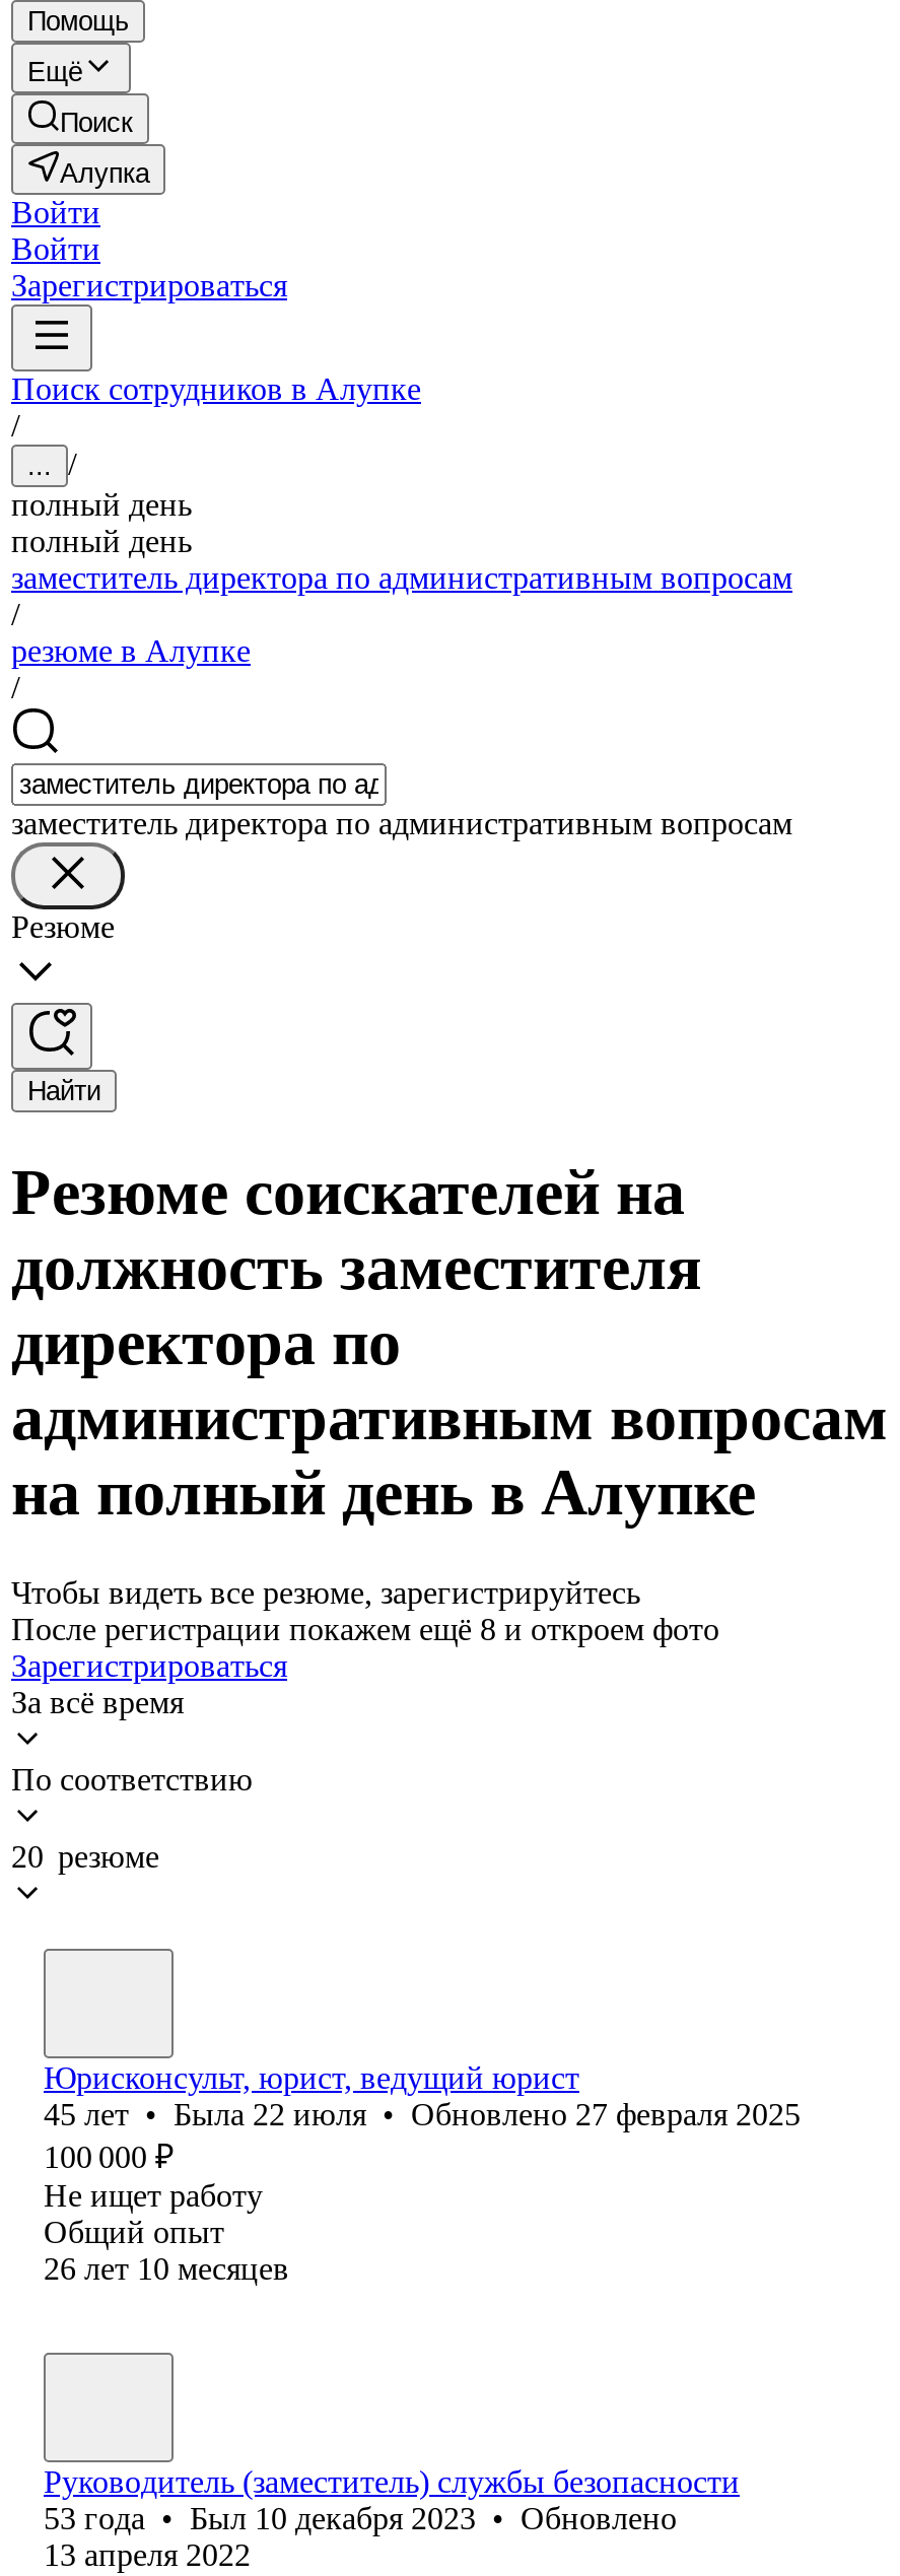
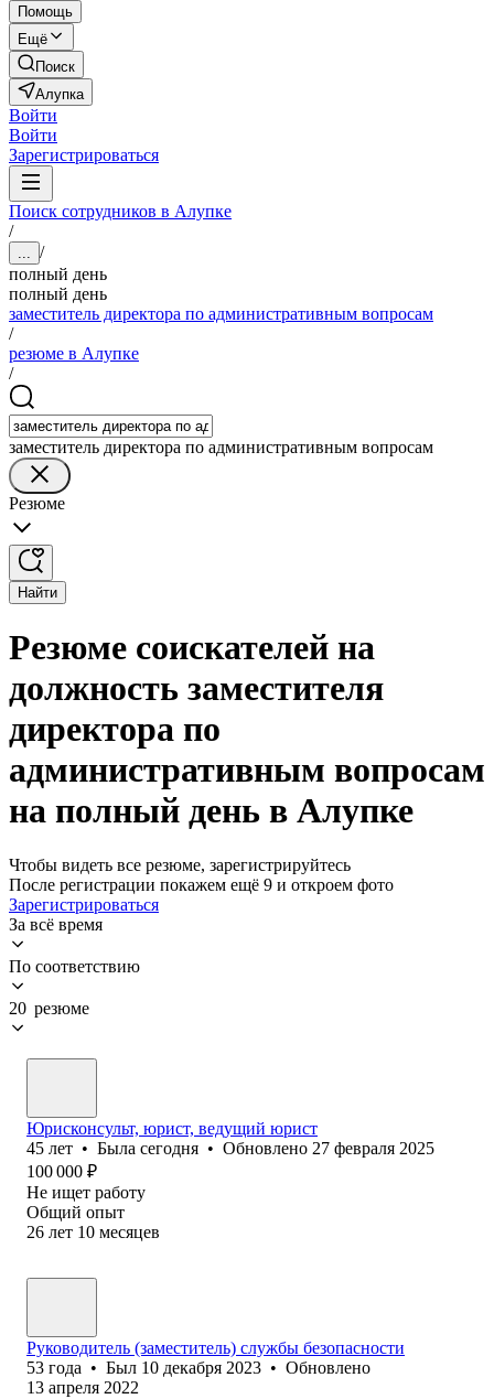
- После регистрации покажем ещё 8 и откроем фото
+ После регистрации покажем ещё 9 и откроем фото

- 45 лет • Была 22 июля • Обновлено 27 февраля 2025
+ 45 лет • Была сегодня • Обновлено 27 февраля 2025
